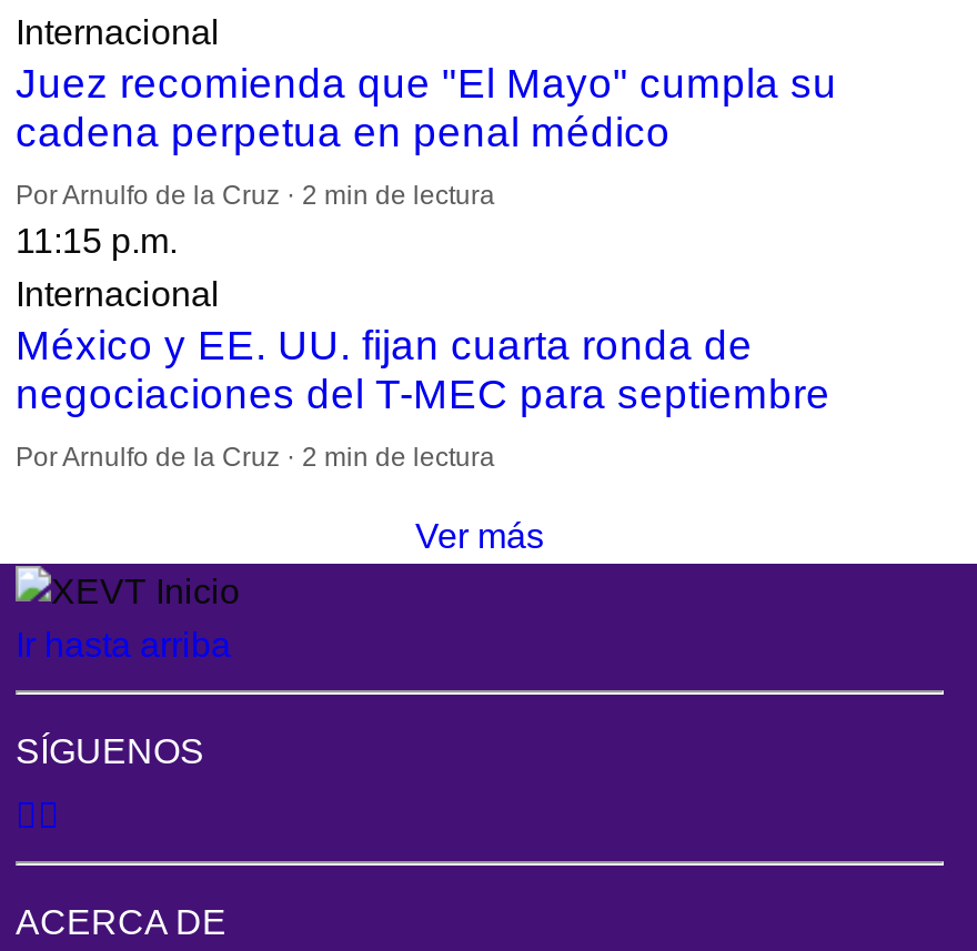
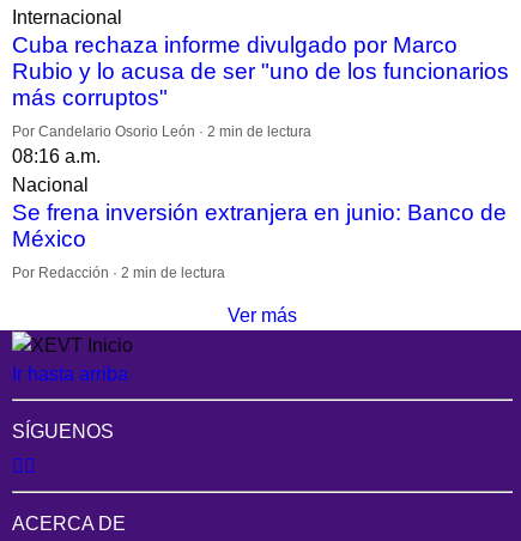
- Juez recomienda que "El Mayo" cumpla su
- cadena perpetua en penal médico
+ Cuba rechaza informe divulgado por Marco
+ Rubio y lo acusa de ser "uno de los funcionarios
+ más corruptos"

- Por Arnulfo de la Cruz · 2 min de lectura
- 11:15 p.m.
- Internacional
- México y EE. UU. fijan cuarta ronda de
- negociaciones del T-MEC para septiembre
+ Por Candelario Osorio León · 2 min de lectura
+ 08:16 a.m.
+ Nacional
+ Se frena inversión extranjera en junio: Banco de
+ México

- Por Arnulfo de la Cruz · 2 min de lectura
+ Por Redacción · 2 min de lectura
